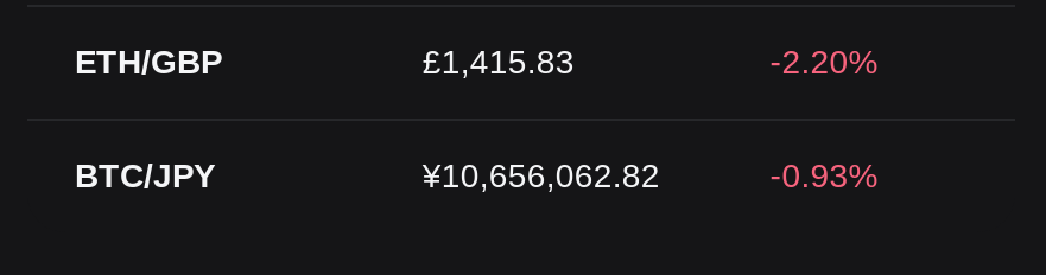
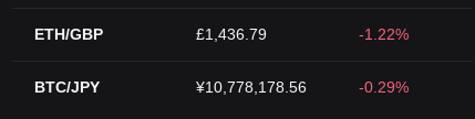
- £1,415.83
+ £1,436.79

- -2.20%
+ -1.22%

- ¥10,656,062.82
+ ¥10,778,178.56

- -0.93%
+ -0.29%
